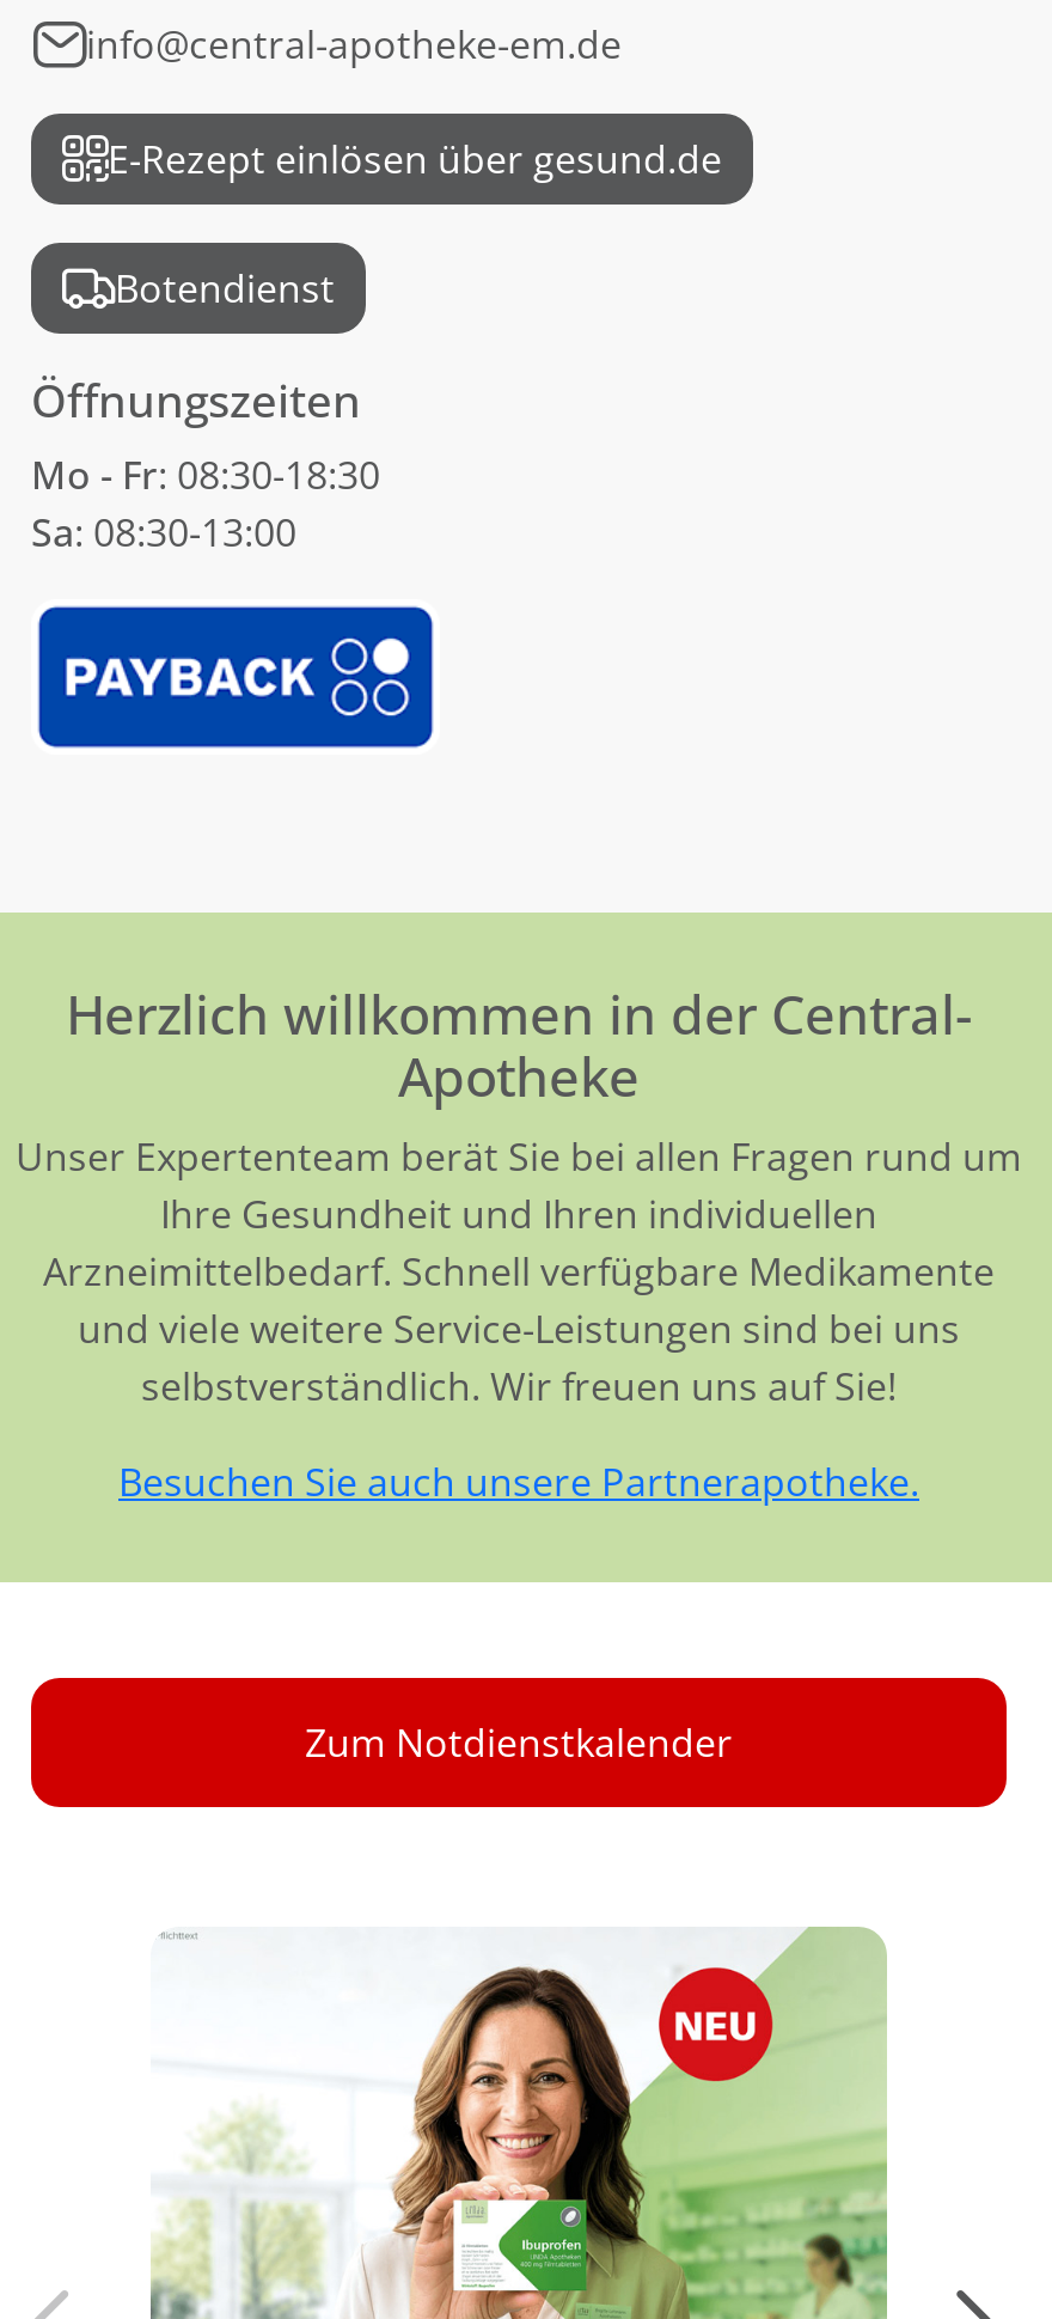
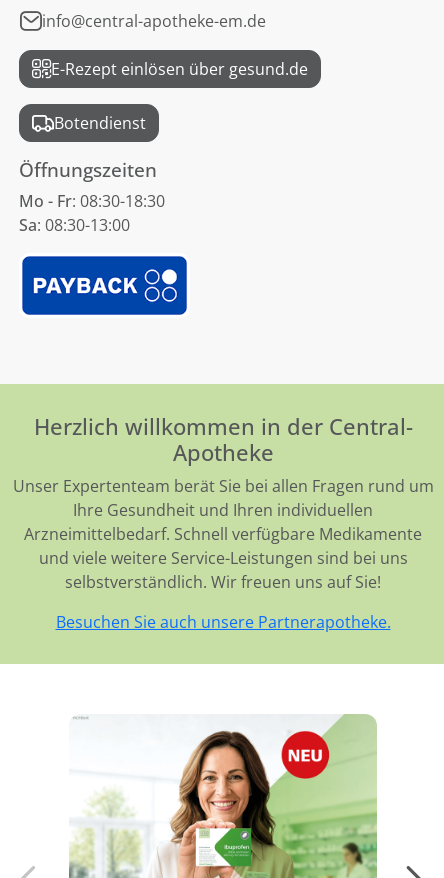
- Zum Notdienstkalender
